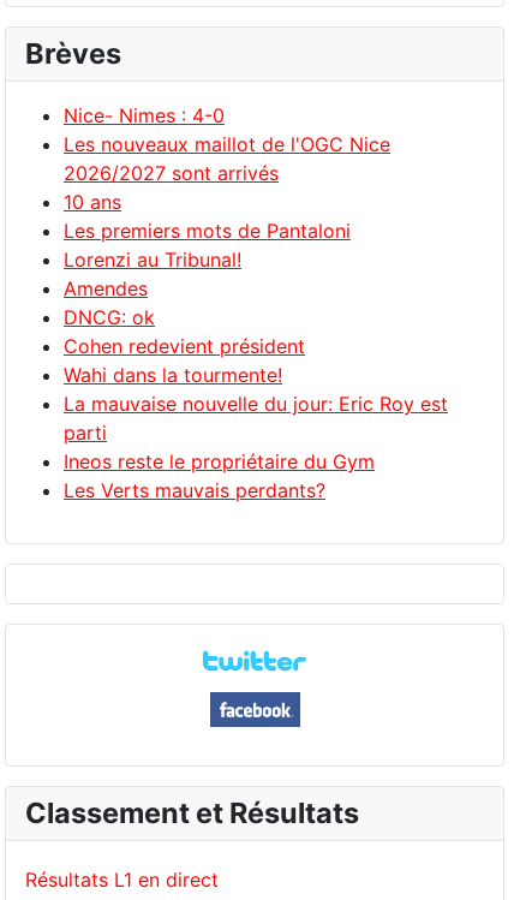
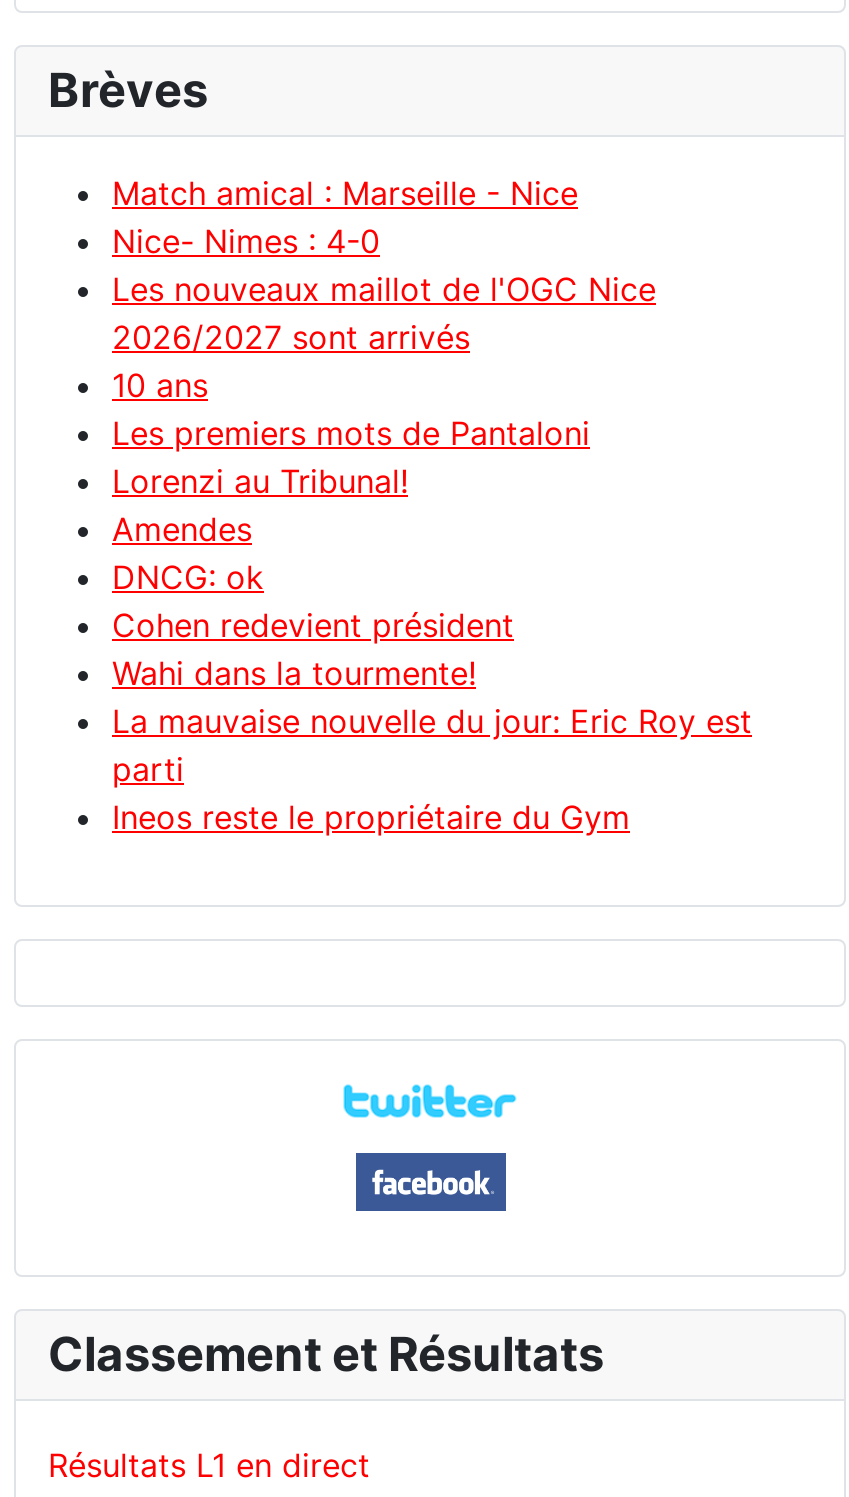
+ Match amical : Marseille - Nice

moved down: Nice- Nimes : 4-0 | Les nouveaux maillot de l'OGC Nice | 2026/2027 sont arrivés | ... | parti | Ineos reste le propriétaire du Gym

- Les Verts mauvais perdants?
